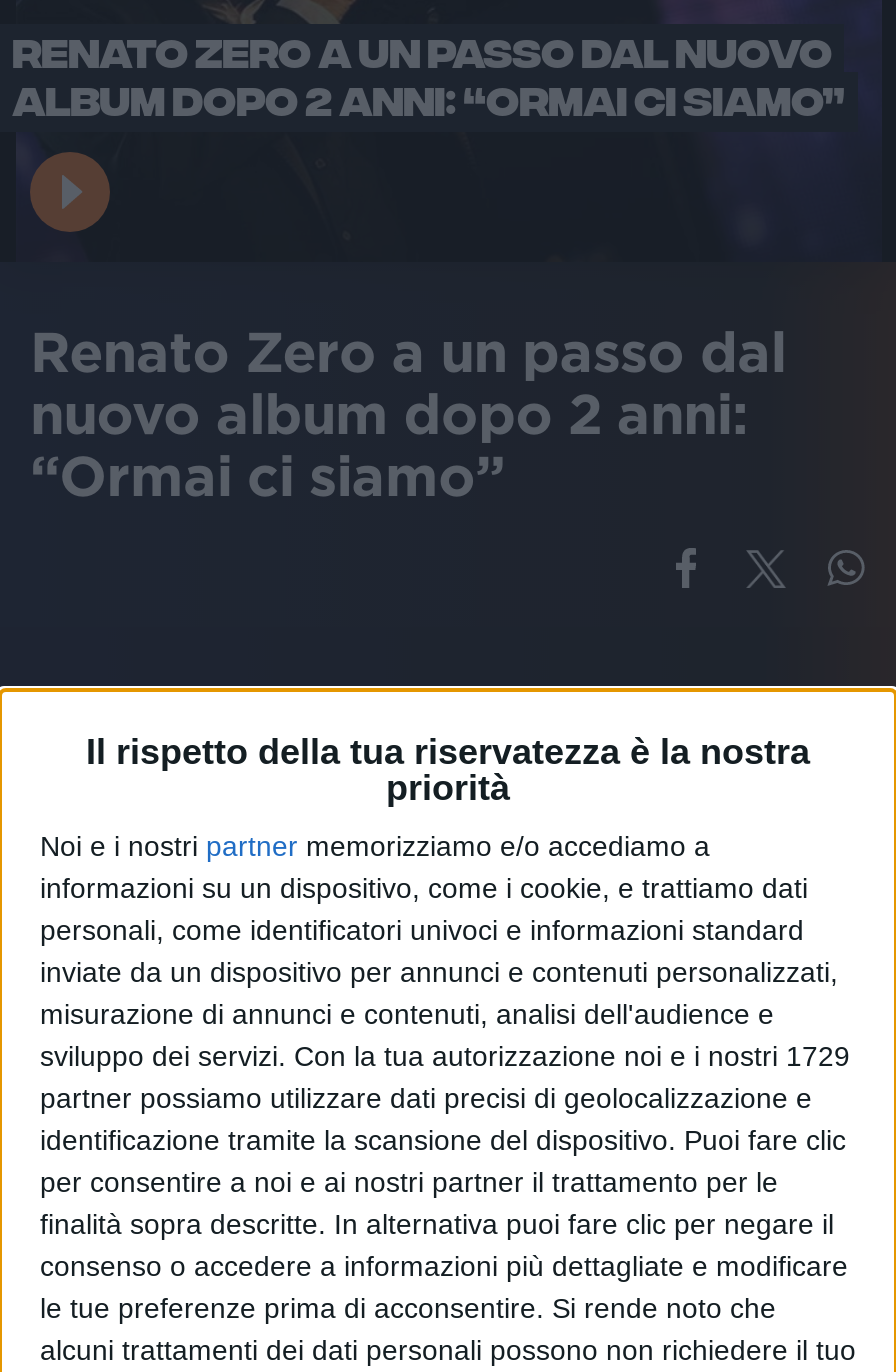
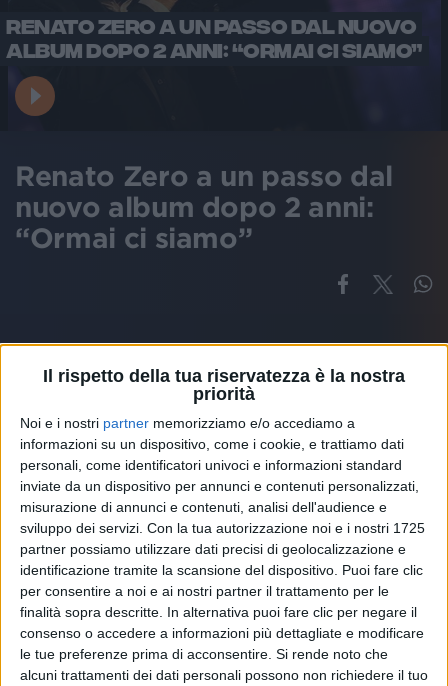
- sviluppo dei servizi. Con la tua autorizzazione noi e i nostri 1729
+ sviluppo dei servizi. Con la tua autorizzazione noi e i nostri 1725
